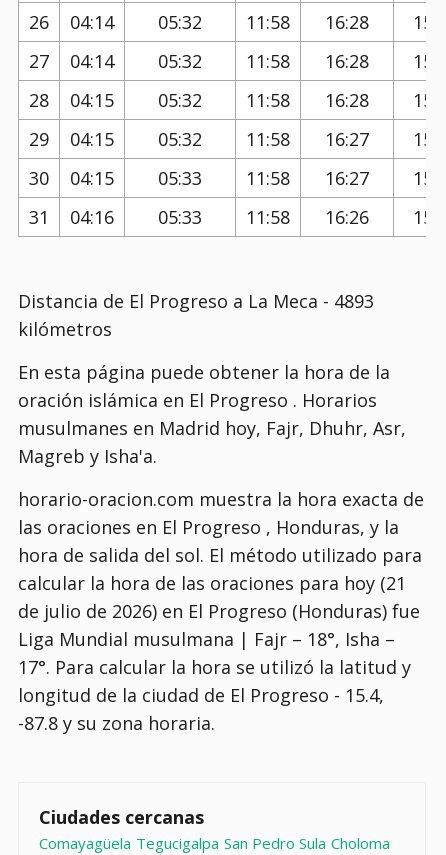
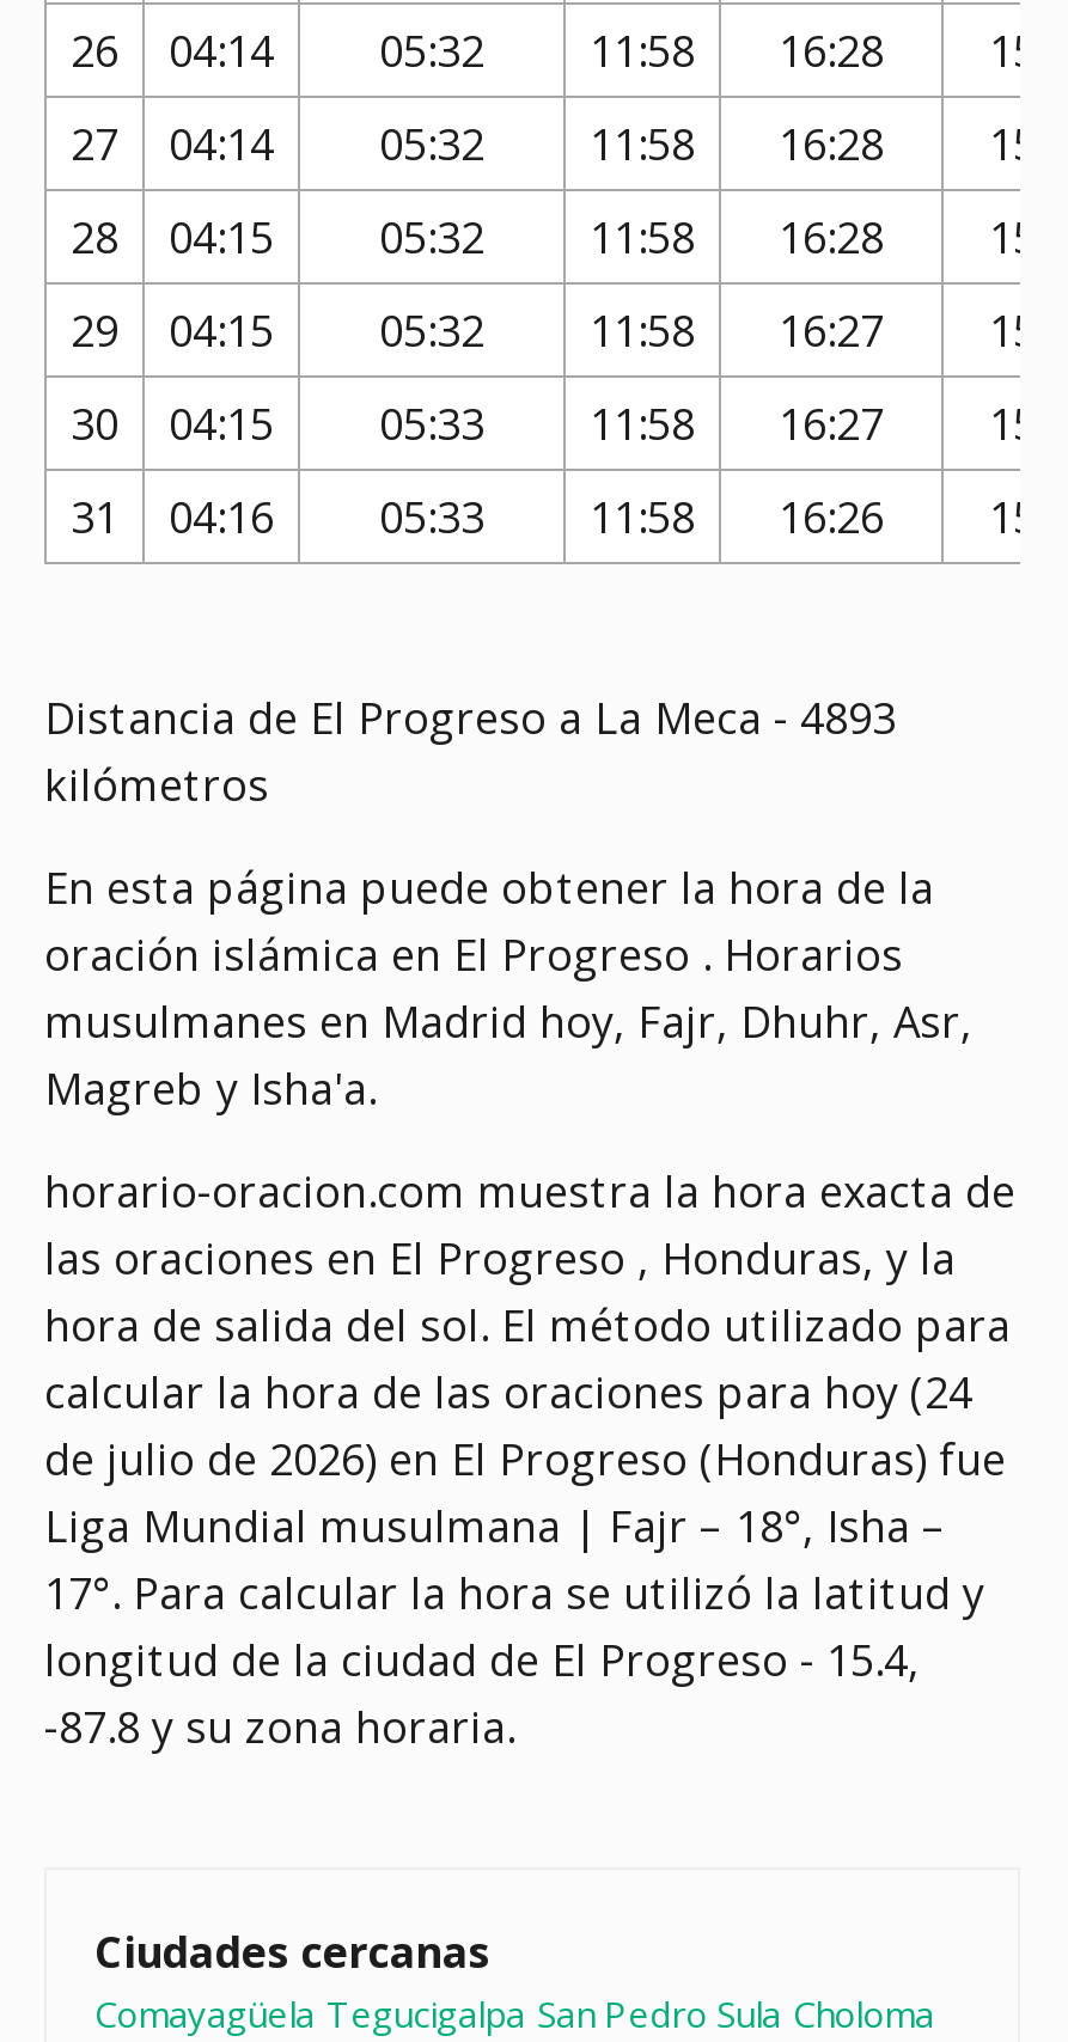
- calcular la hora de las oraciones para hoy (21
+ calcular la hora de las oraciones para hoy (24
